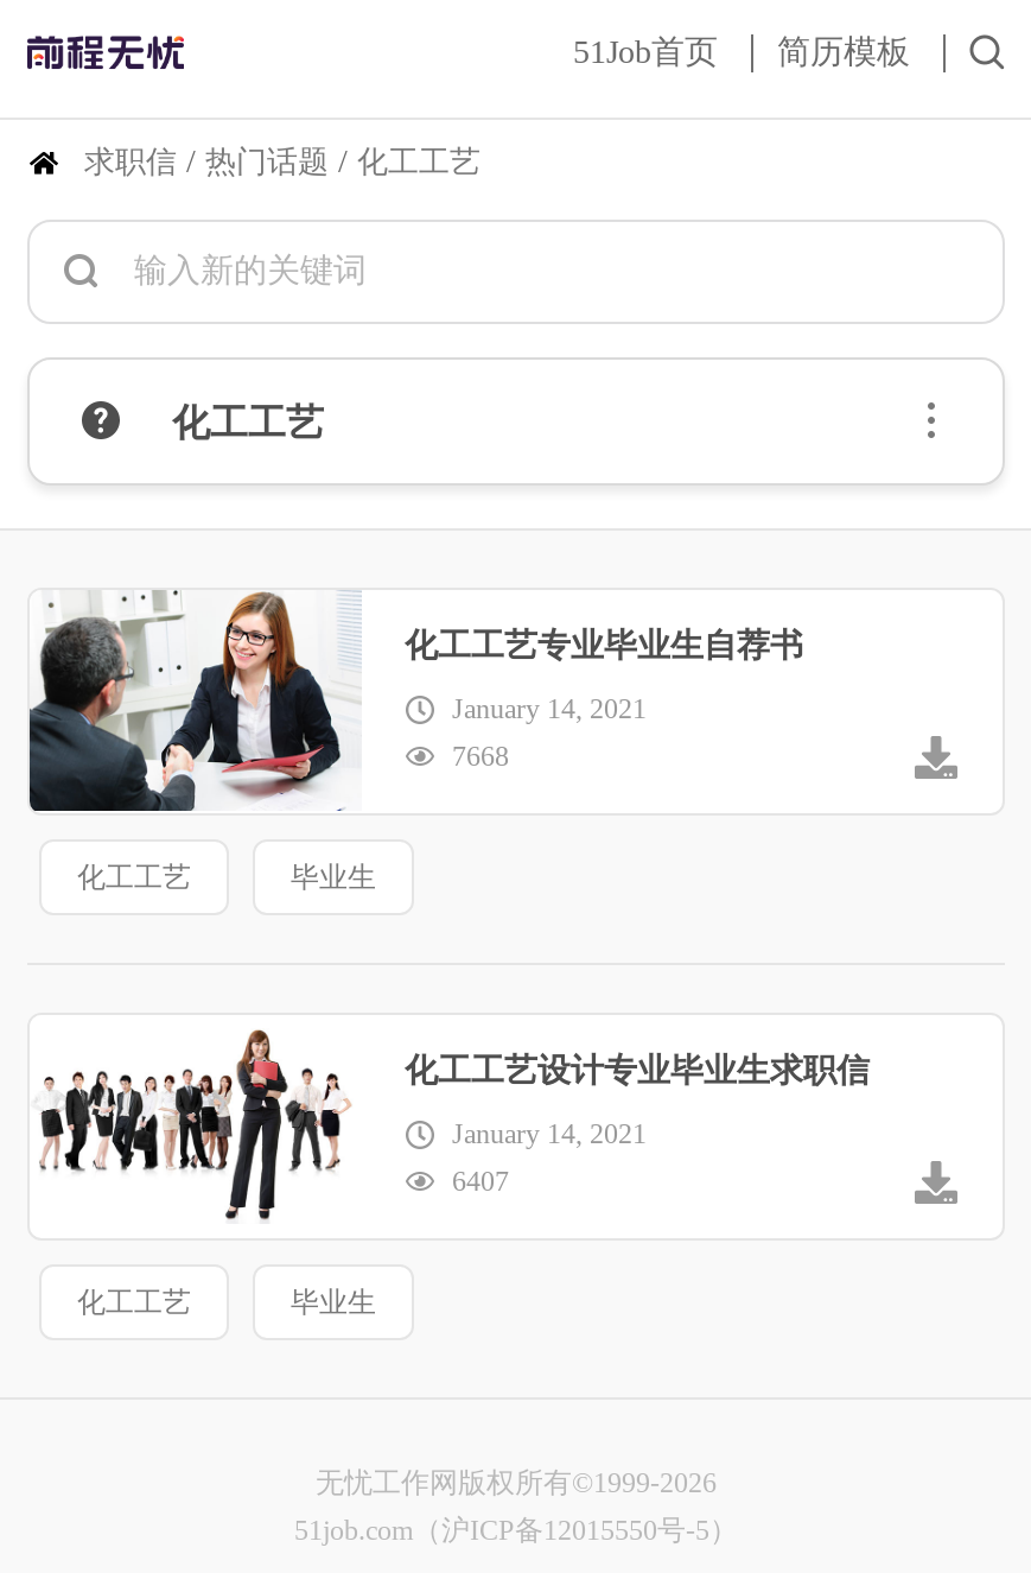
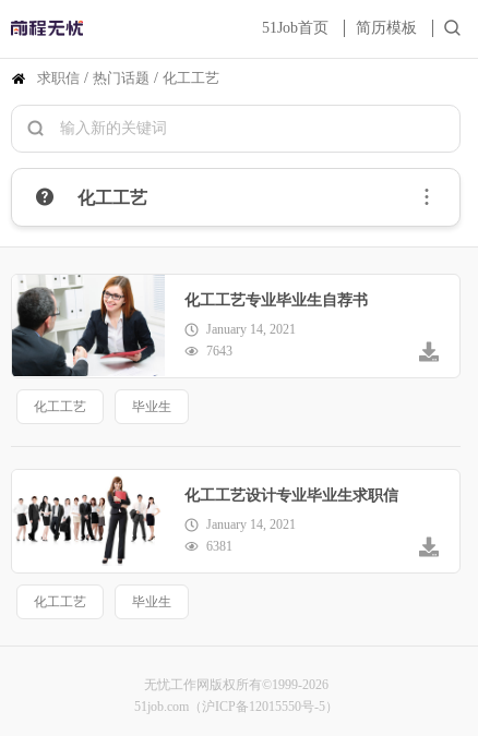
- 7668
+ 7643

- 6407
+ 6381
